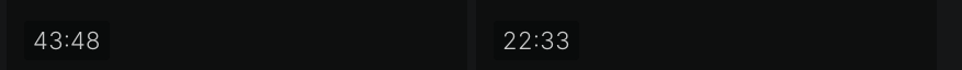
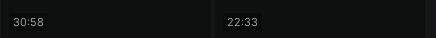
- 43:48
+ 30:58
